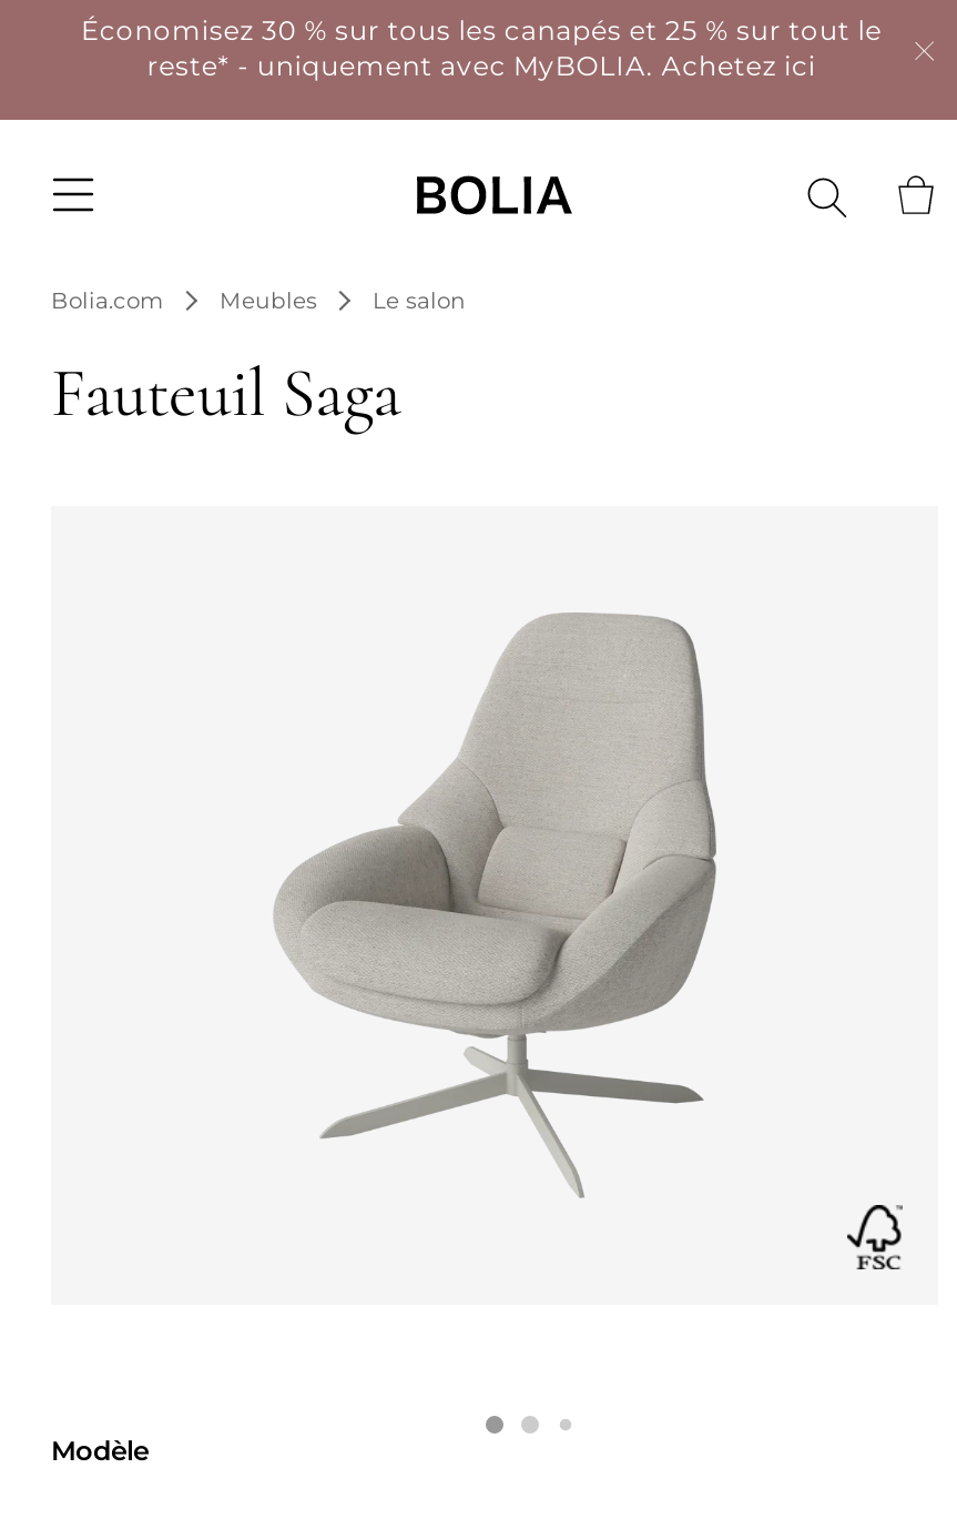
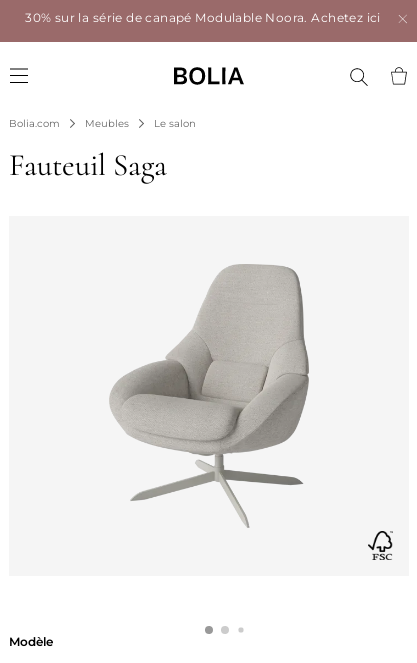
- Économisez 30 % sur tous les canapés et 25 % sur tout le
- reste* - uniquement avec MyBOLIA. Achetez ici
+ 30% sur la série de canapé Modulable Noora. Achetez ici
